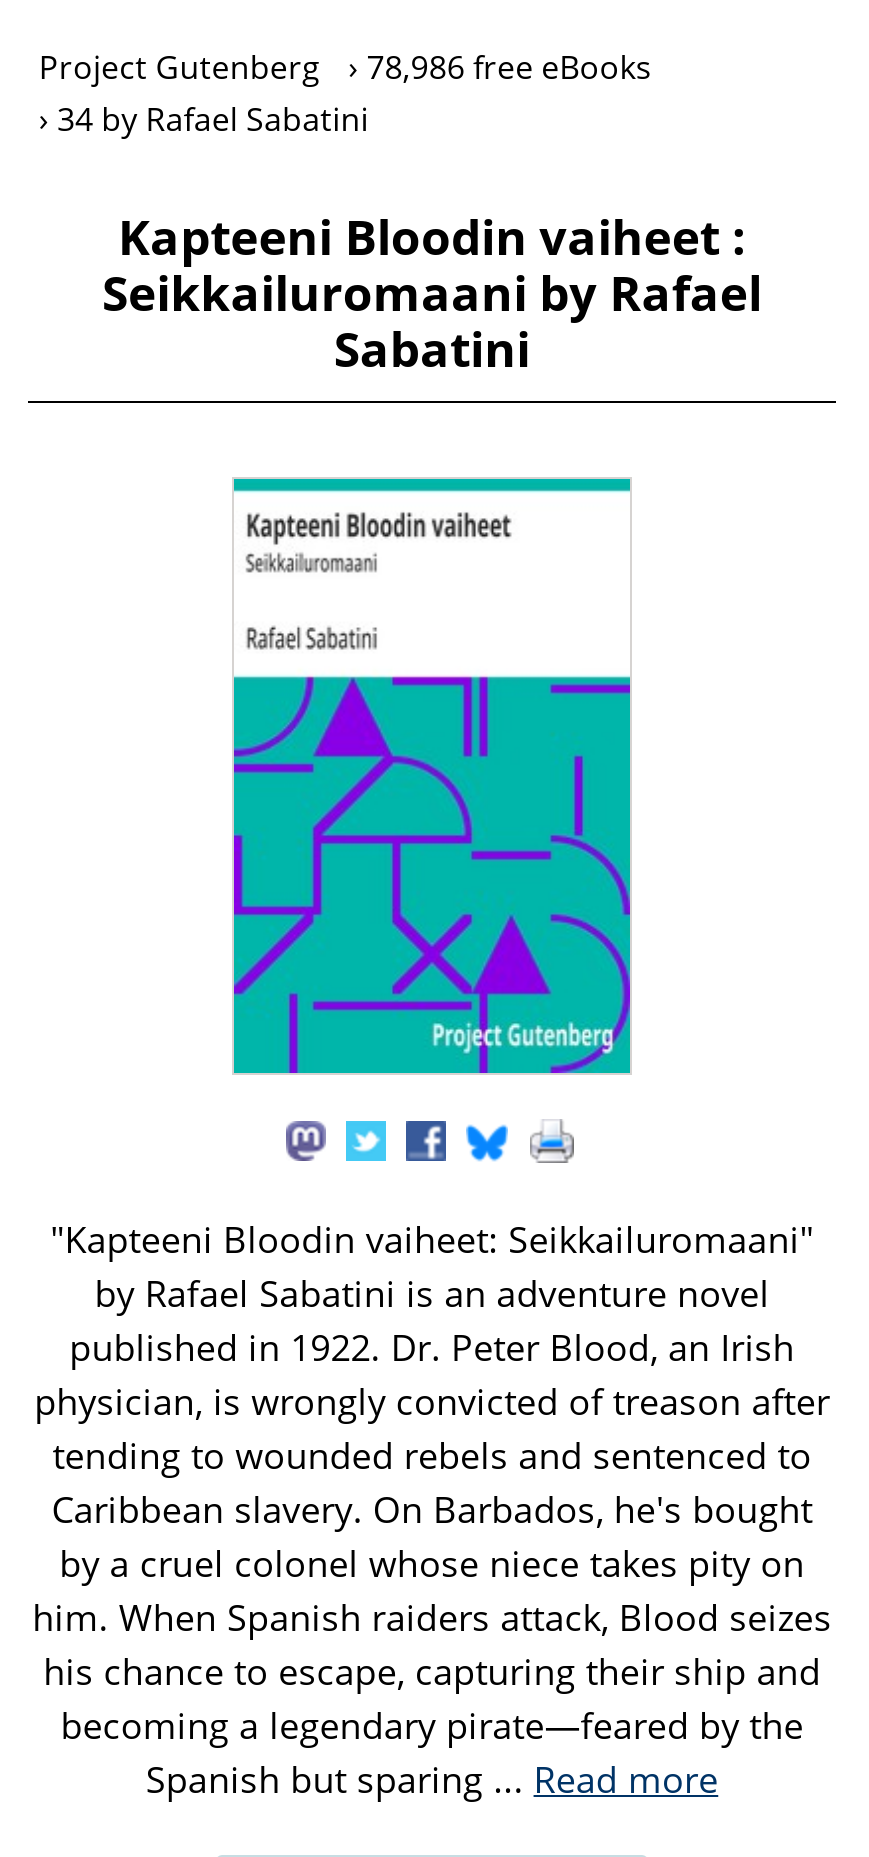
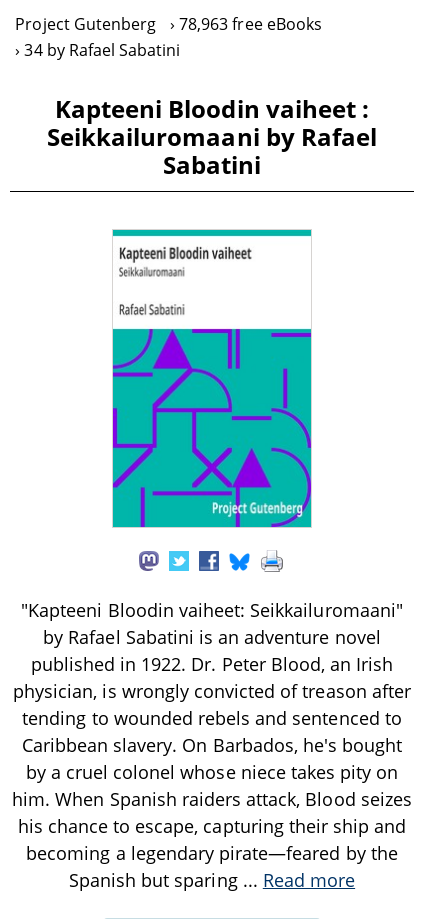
- Project Gutenberg 78,986 free eBooks
+ Project Gutenberg 78,963 free eBooks
